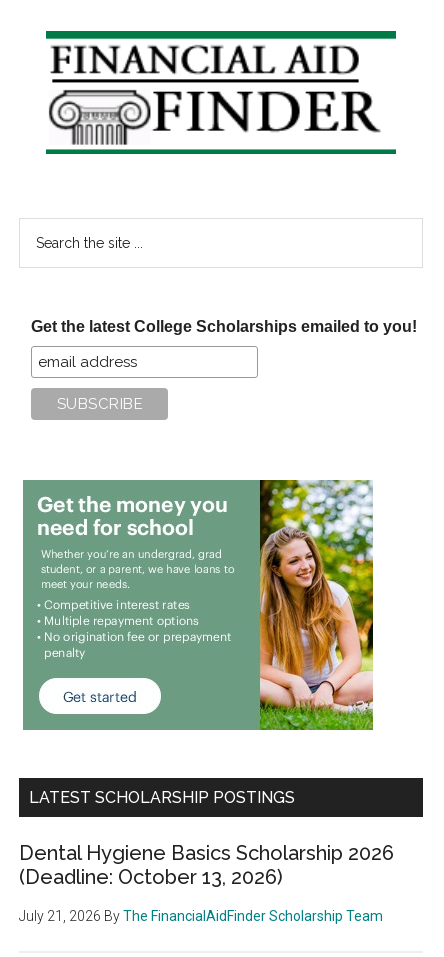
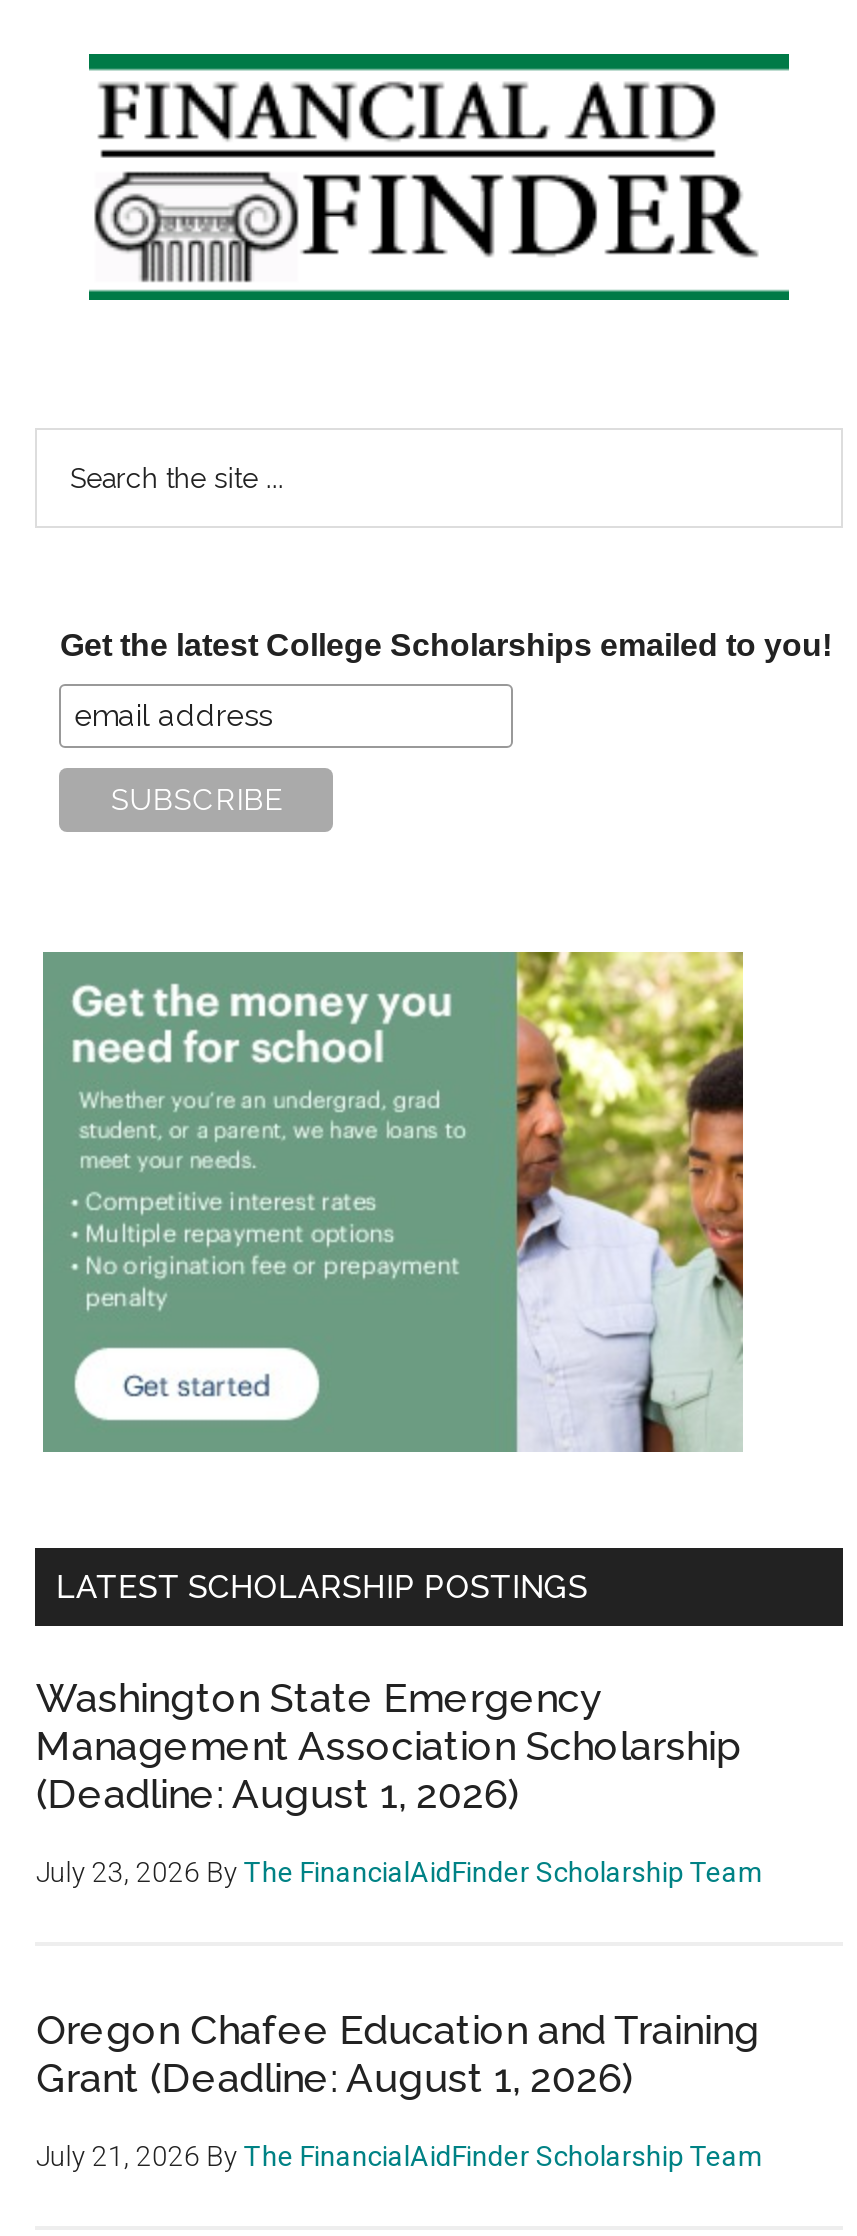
- [image]
+ [image]

- Dental Hygiene Basics Scholarship 2026
- (Deadline: October 13, 2026)
+ Washington State Emergency
+ Management Association Scholarship
+ (Deadline: August 1, 2026)
+ July 23, 2026 By The FinancialAidFinder Scholarship Team
+ Oregon Chafee Education and Training
+ Grant (Deadline: August 1, 2026)
